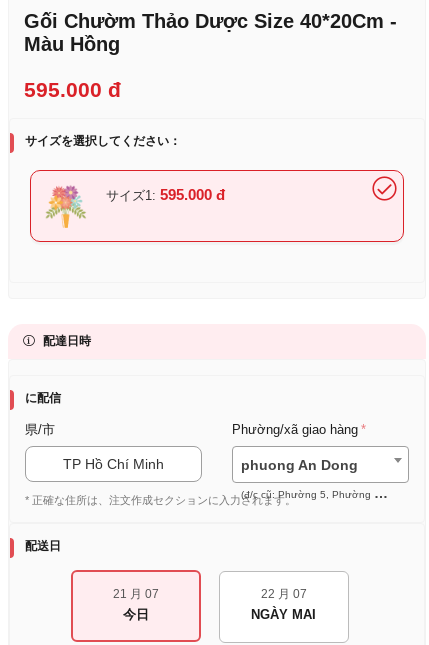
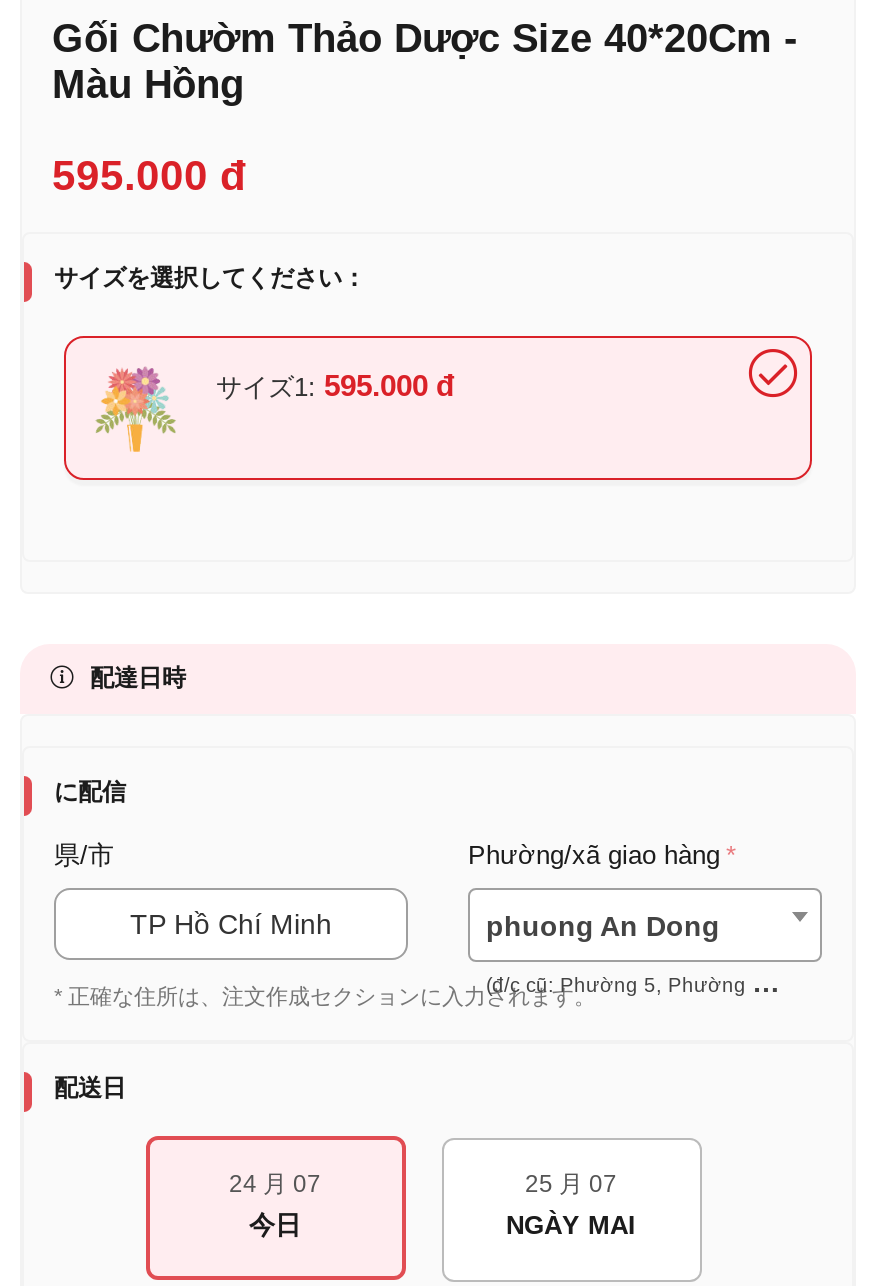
- 21 月 07
+ 24 月 07

- 22 月 07
+ 25 月 07
